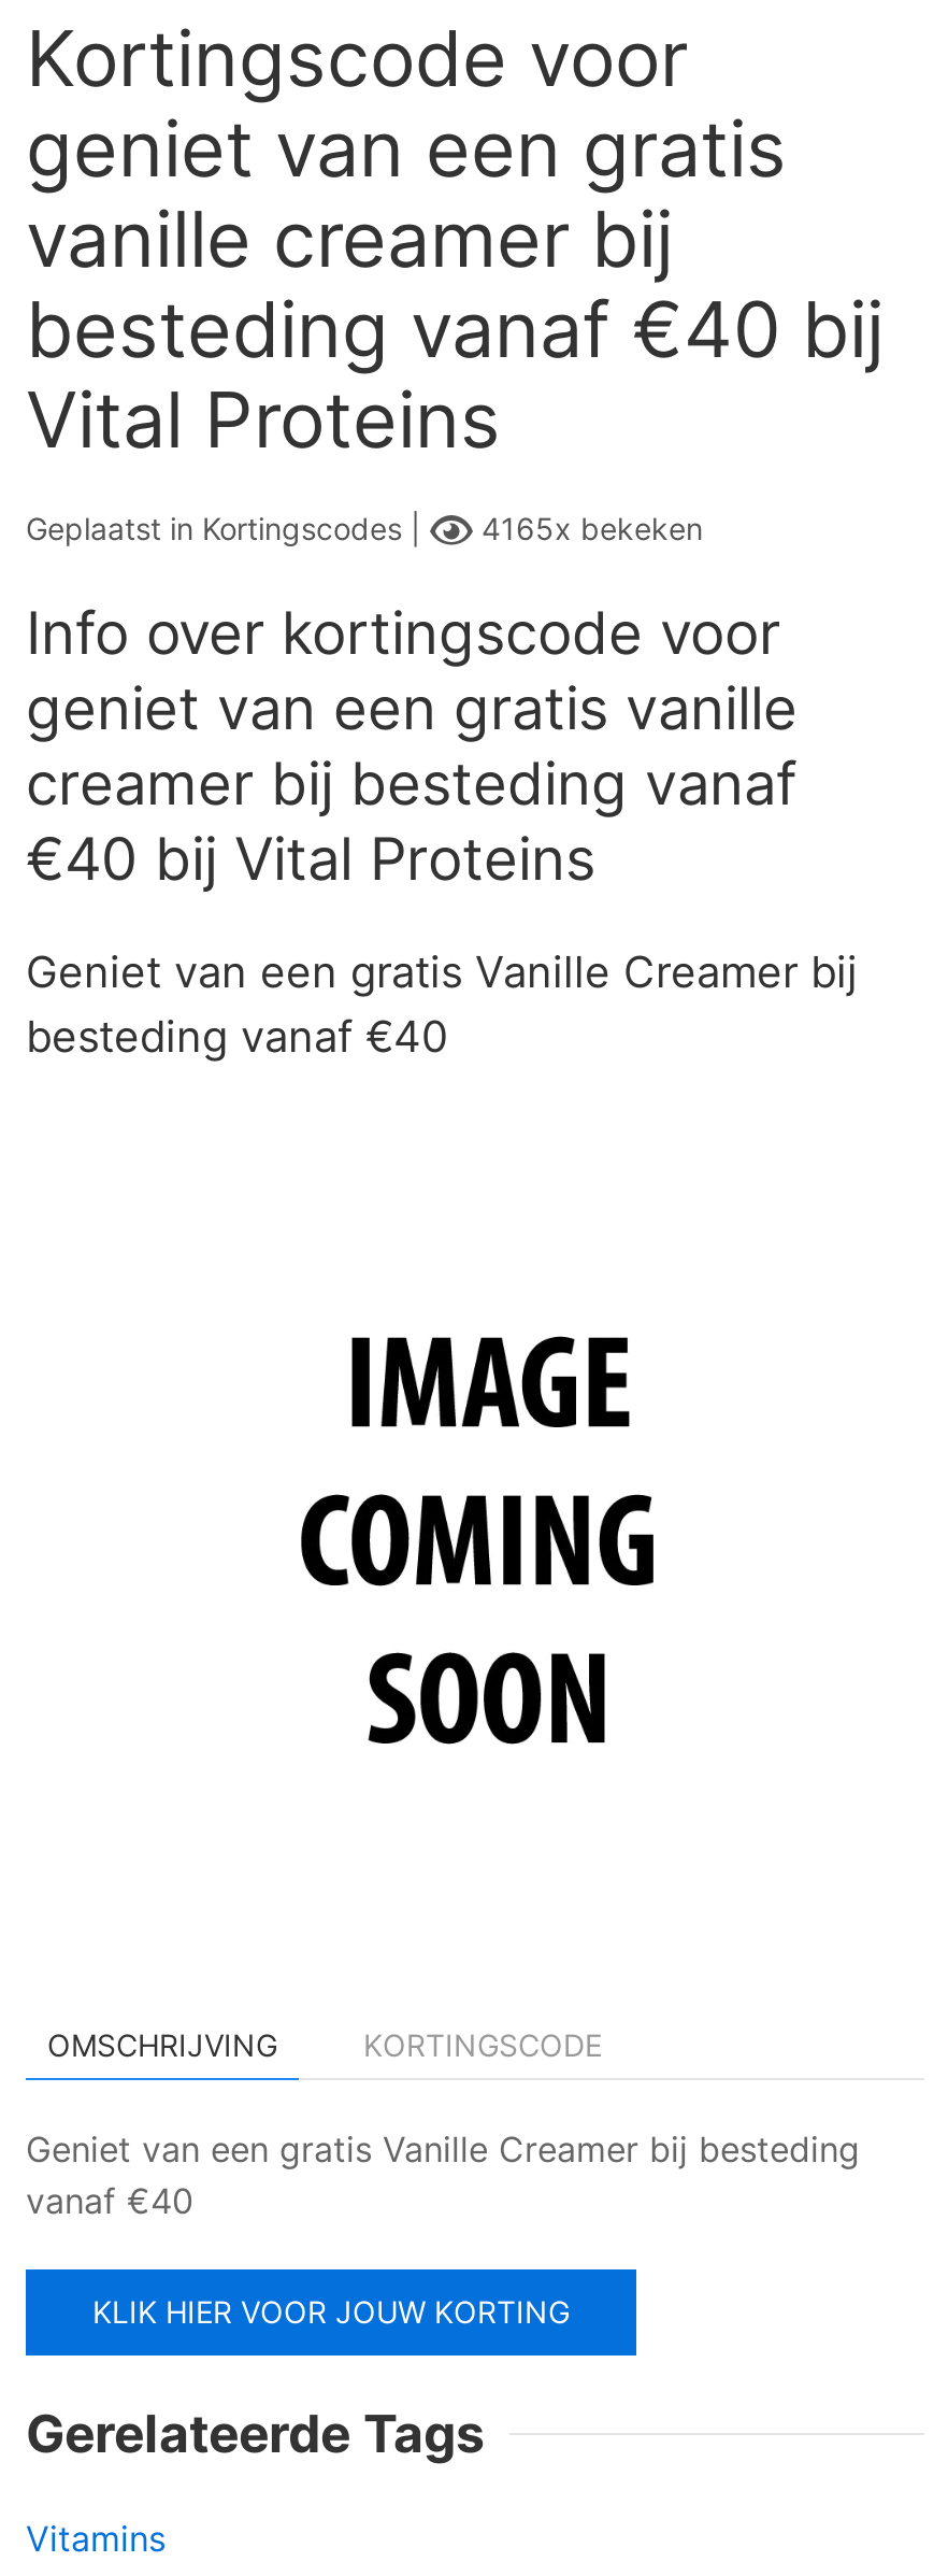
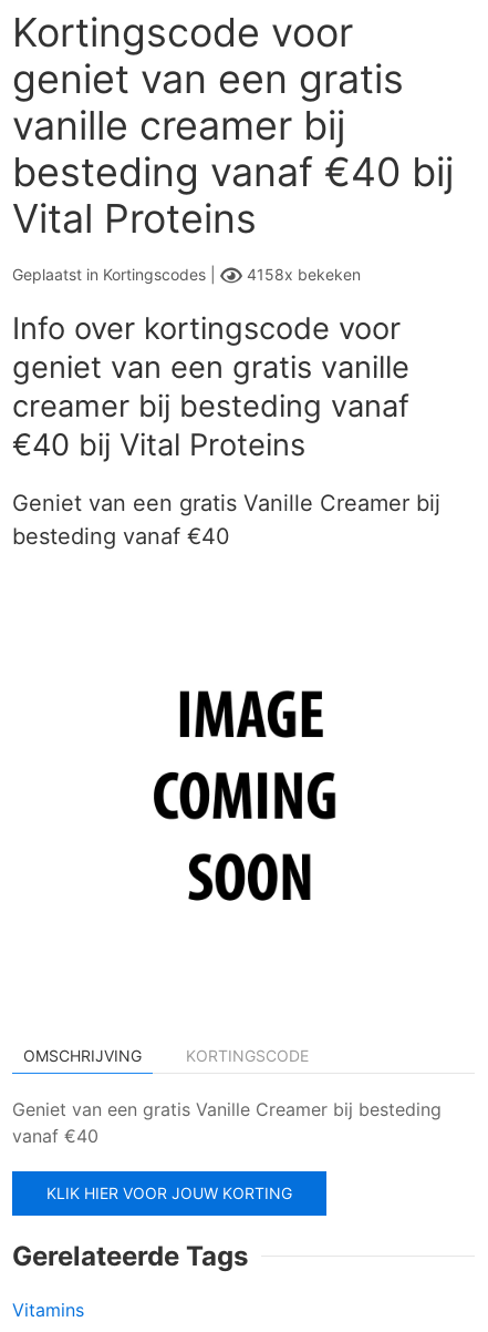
- 4165x bekeken
+ 4158x bekeken
